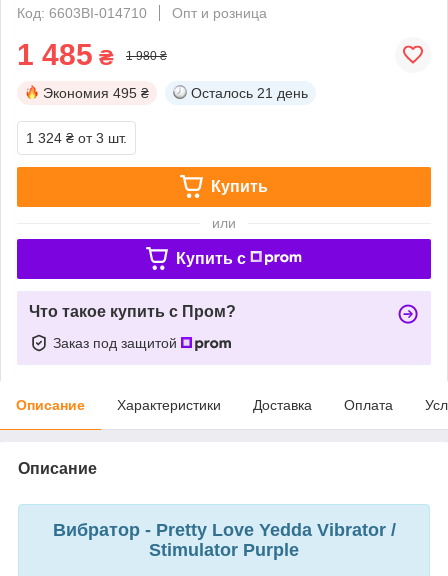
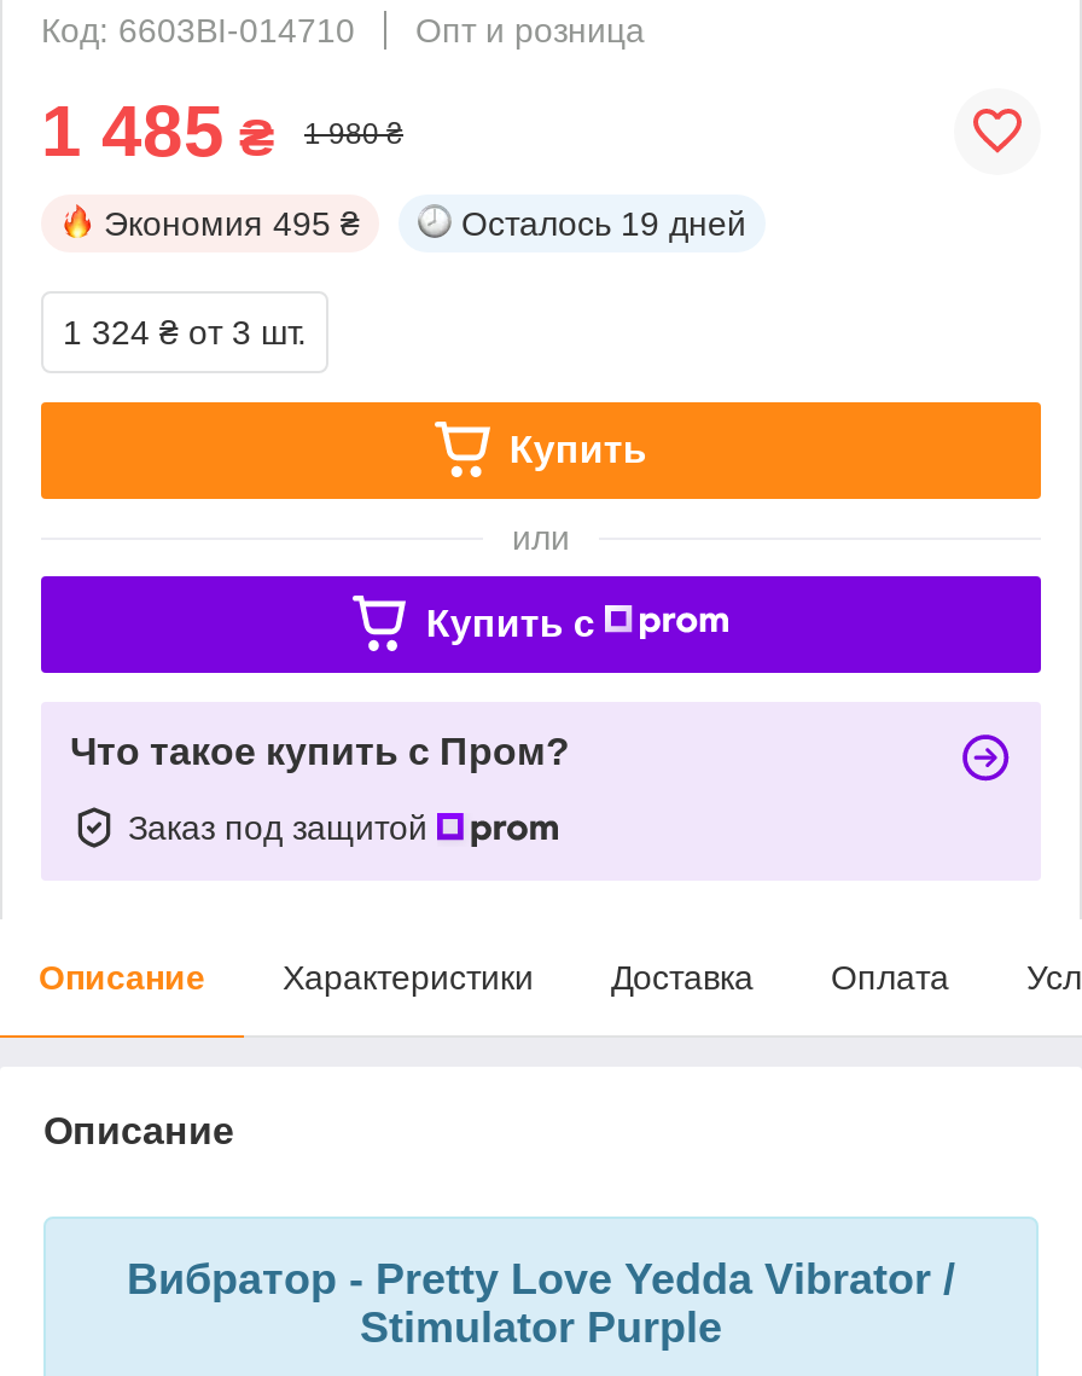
- Осталось 21 день
+ Осталось 19 дней
